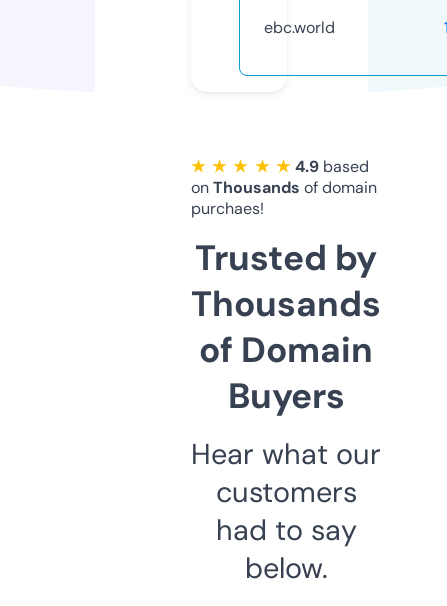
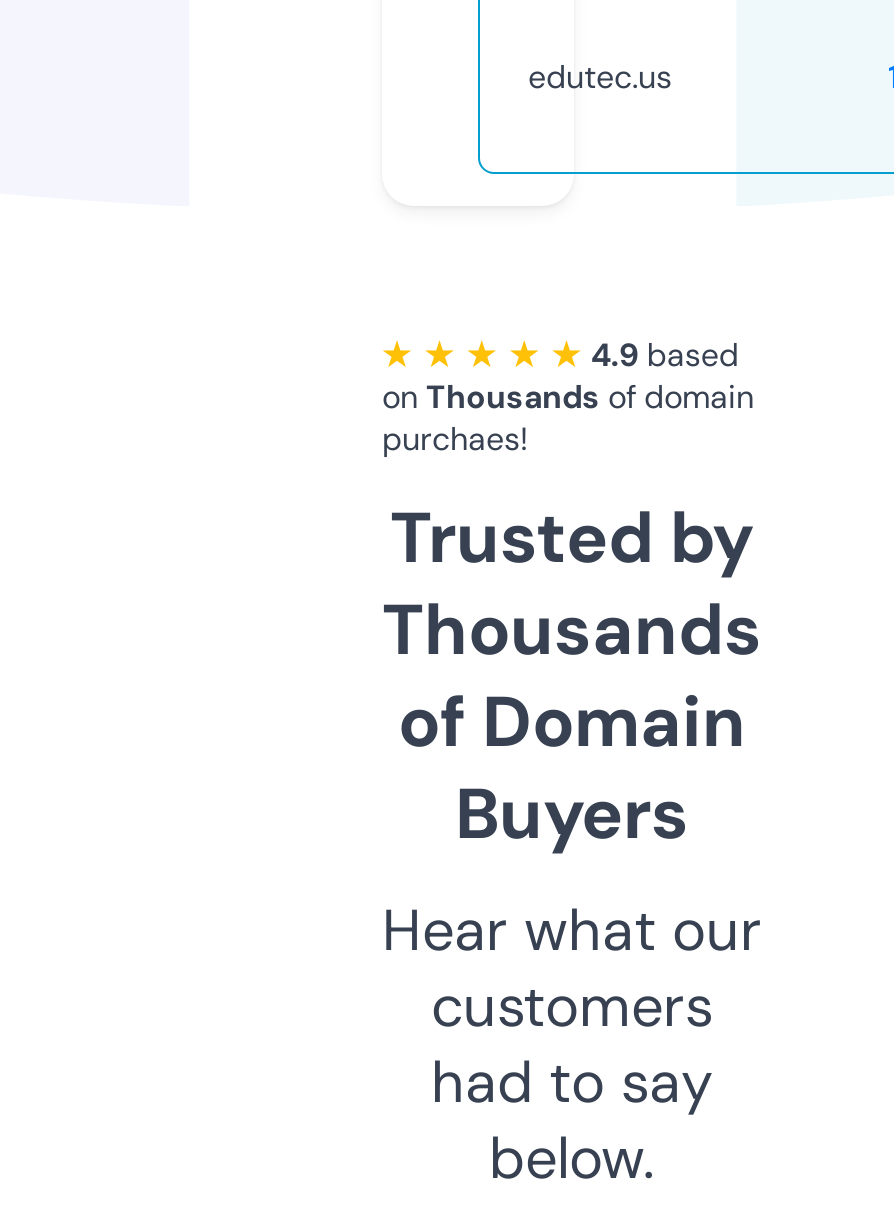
- ebc.world
+ edutec.us
